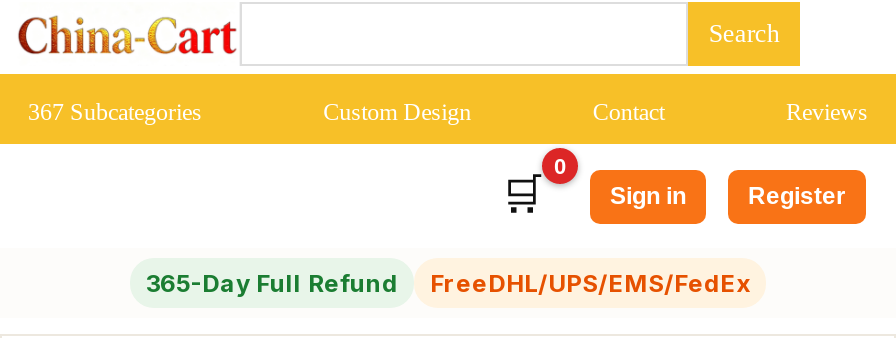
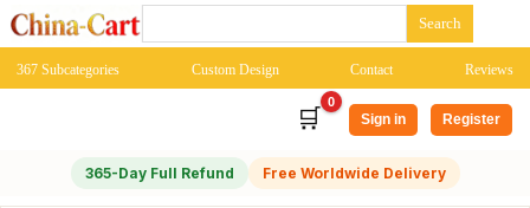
- FreeDHL/UPS/EMS/FedEx
+ Free Worldwide Delivery
